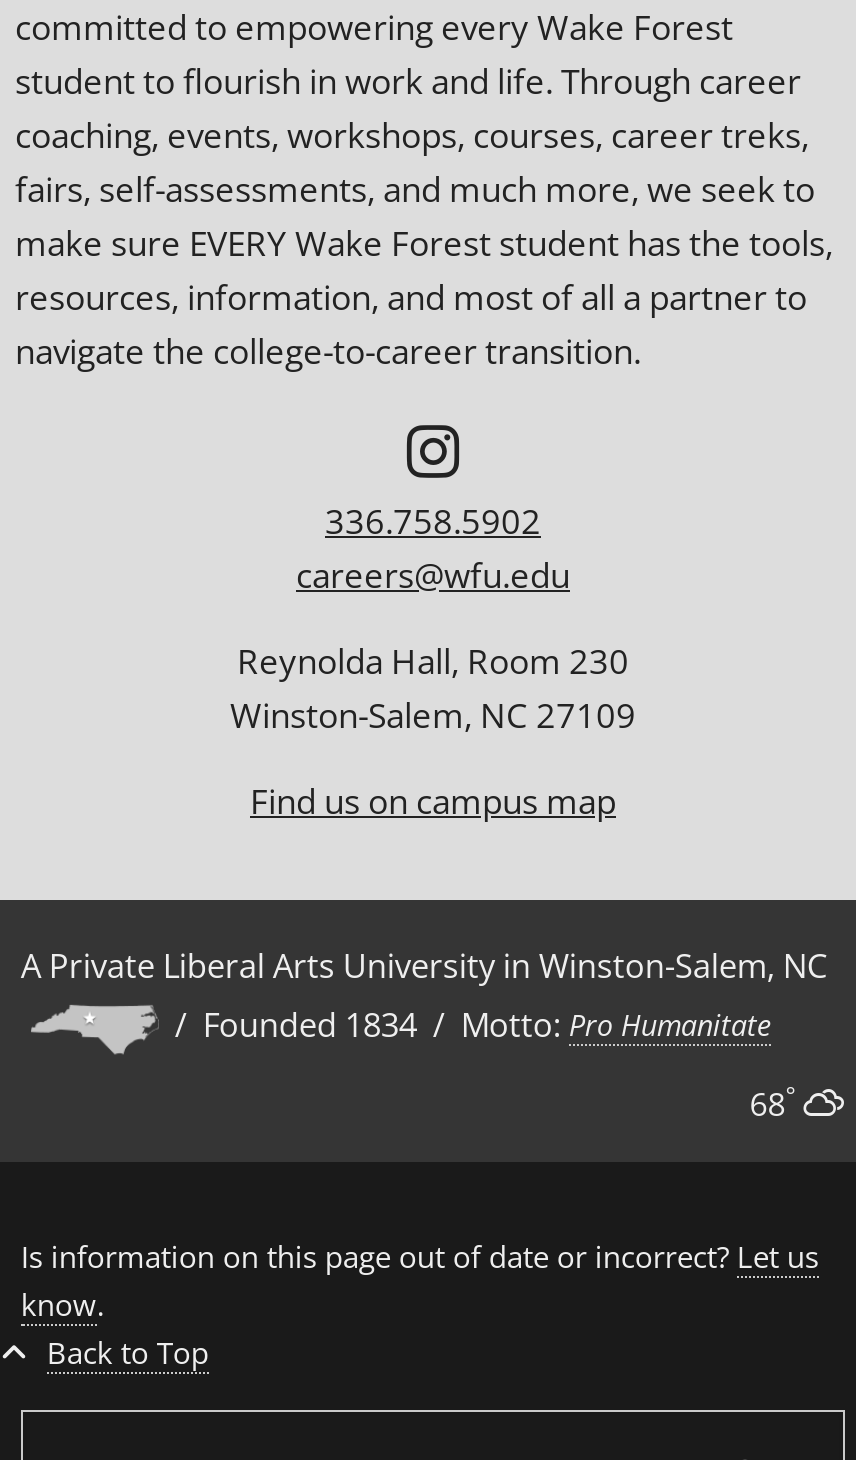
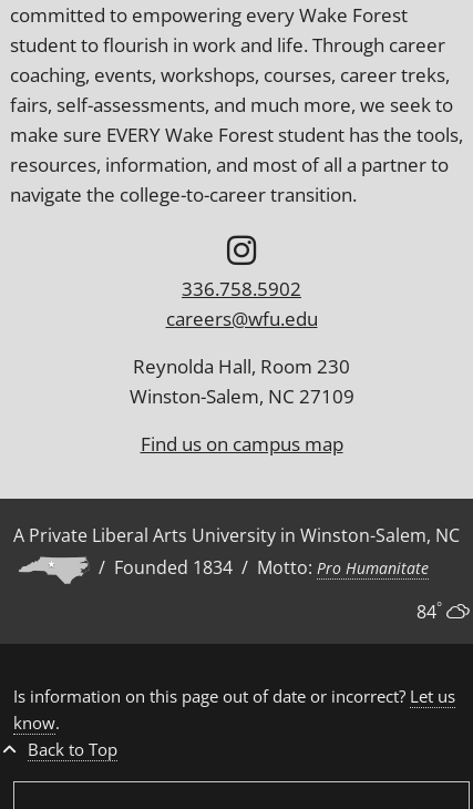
- 68°
+ 84°
